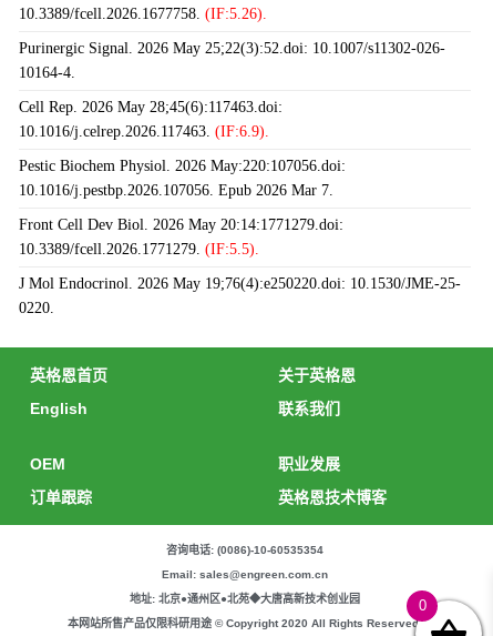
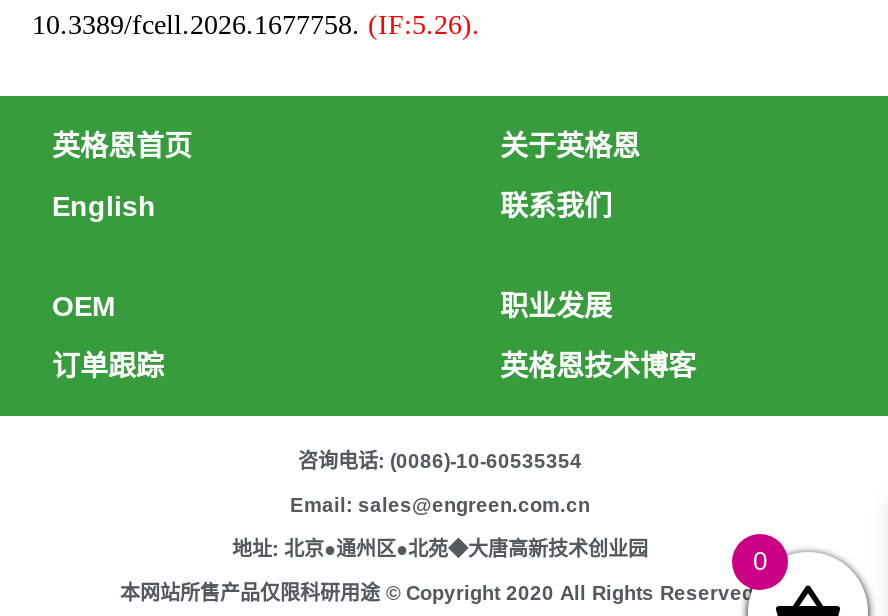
- Purinergic Signal. 2026 May 25;22(3):52.doi: 10.1007/s11302-026-
- 10164-4.
- Cell Rep. 2026 May 28;45(6):117463.doi:
- 10.1016/j.celrep.2026.117463. (IF:6.9).
- Pestic Biochem Physiol. 2026 May:220:107056.doi:
- 10.1016/j.pestbp.2026.107056. Epub 2026 Mar 7.
- Front Cell Dev Biol. 2026 May 20:14:1771279.doi:
- 10.3389/fcell.2026.1771279. (IF:5.5).
- J Mol Endocrinol. 2026 May 19;76(4):e250220.doi: 10.1530/JME-25-
- 0220.
